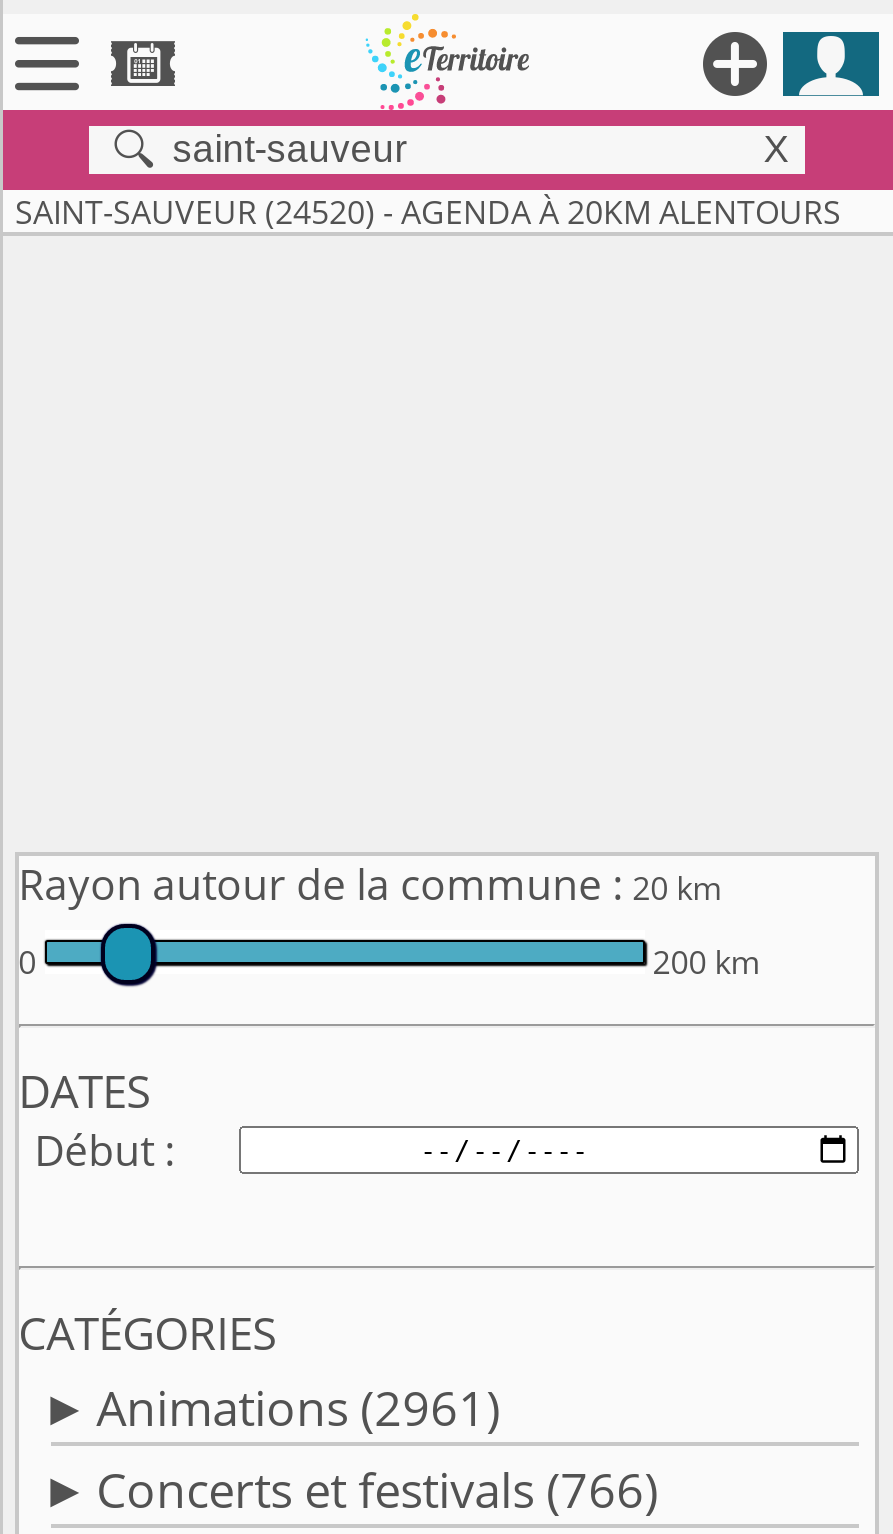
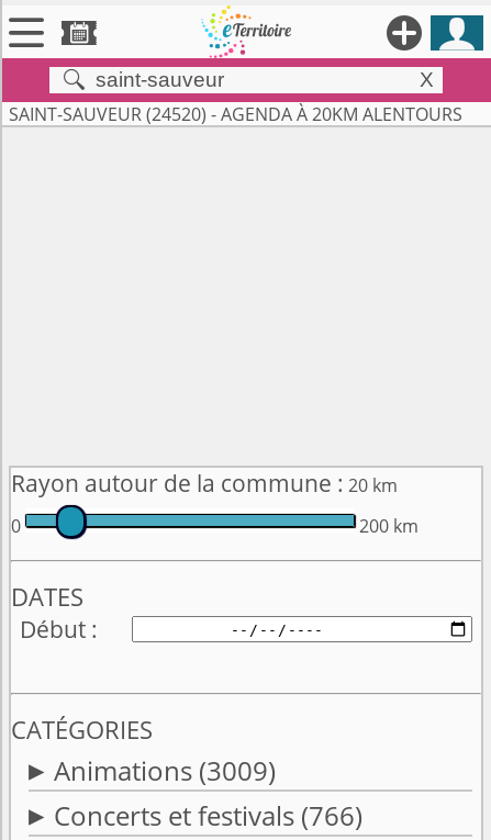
- Animations (2961)
+ Animations (3009)
